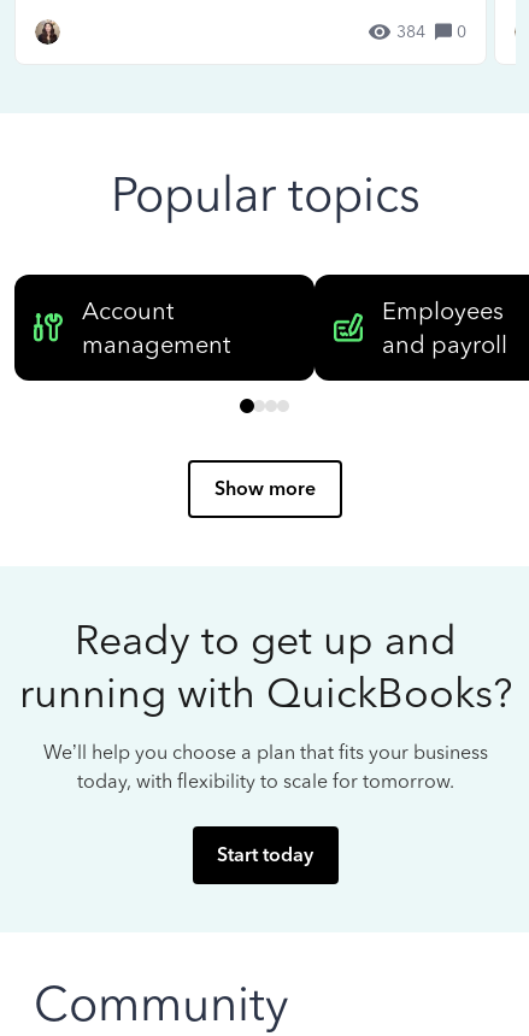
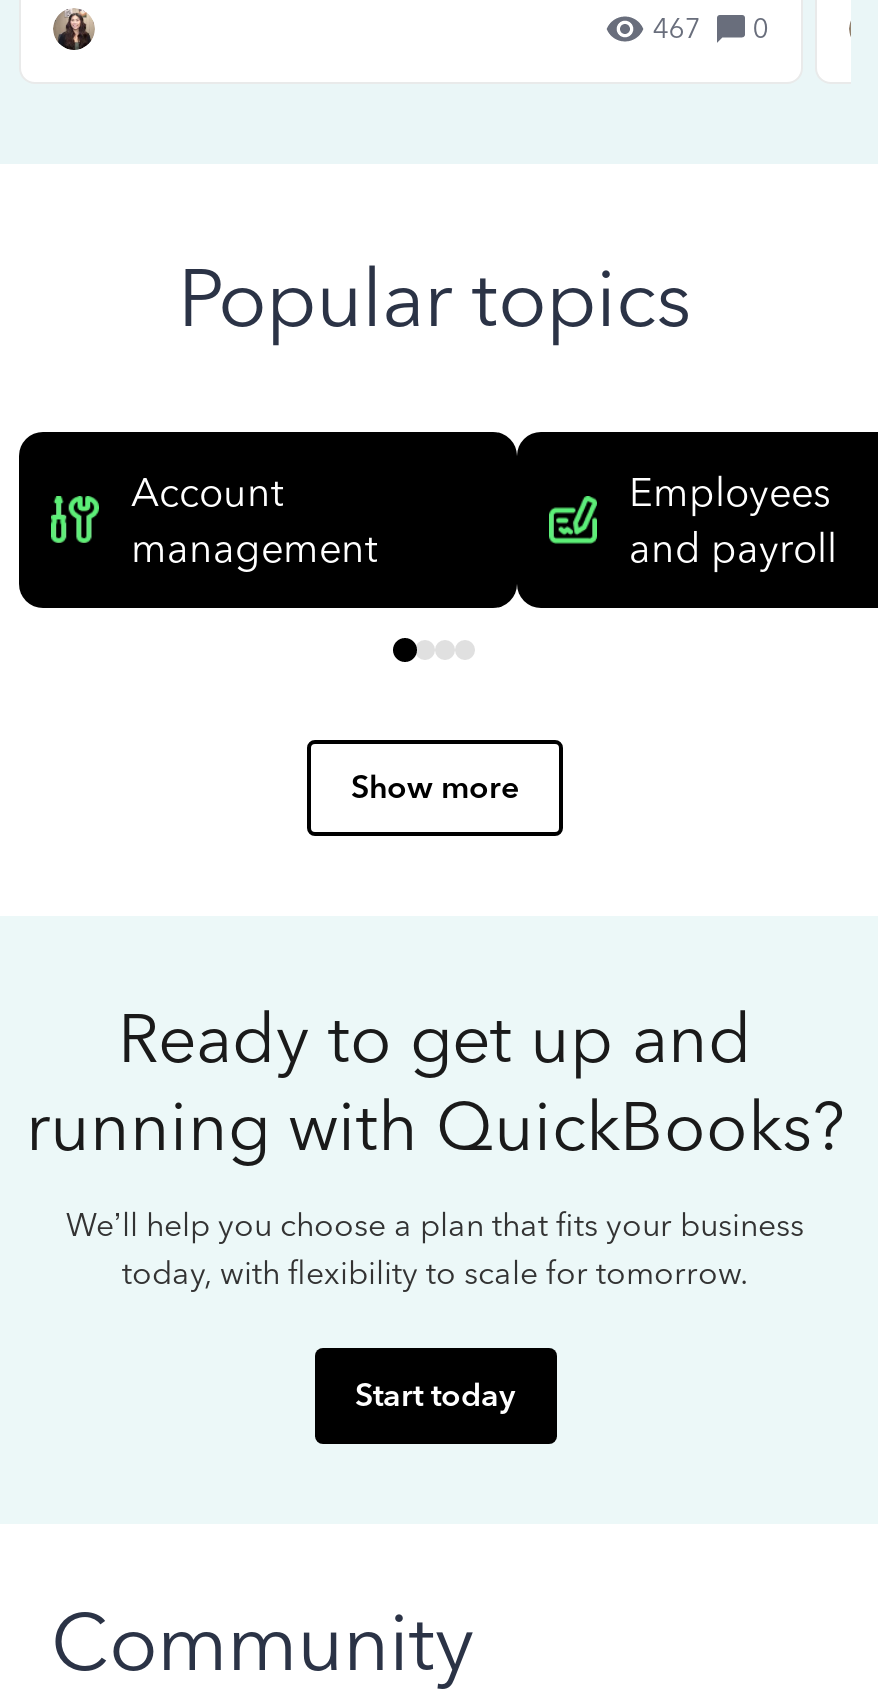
- 384 0
+ 467 0
